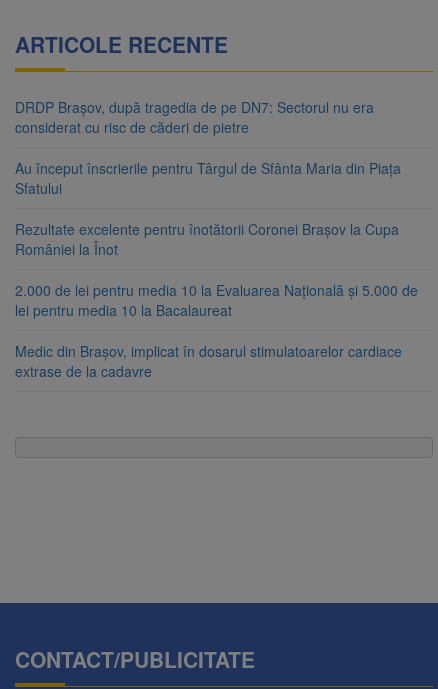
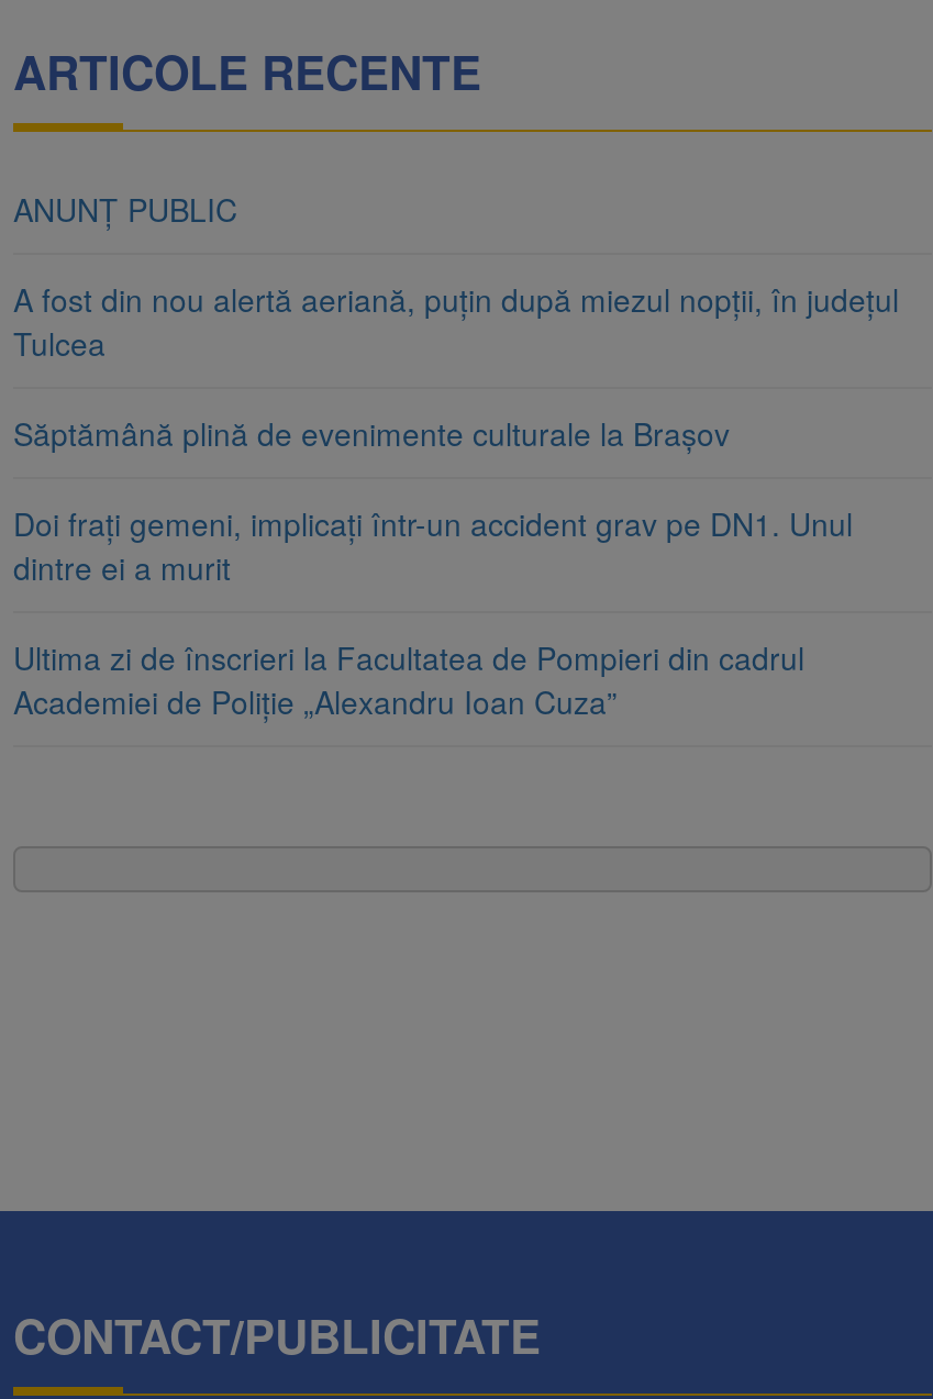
- DRDP Brașov, după tragedia de pe DN7: Sectorul nu era
- considerat cu risc de căderi de pietre
+ ANUNȚ PUBLIC

- Au început înscrierile pentru Târgul de Sfânta Maria din Piața
- Sfatului
+ A fost din nou alertă aeriană, puțin după miezul nopții, în județul
+ Tulcea

- Rezultate excelente pentru înotătorii Coronei Brașov la Cupa
- României la Înot
+ Săptămână plină de evenimente culturale la Brașov

- 2.000 de lei pentru media 10 la Evaluarea Națională și 5.000 de
- lei pentru media 10 la Bacalaureat
+ Doi frați gemeni, implicați într-un accident grav pe DN1. Unul
+ dintre ei a murit

- Medic din Brașov, implicat în dosarul stimulatoarelor cardiace
- extrase de la cadavre
+ Ultima zi de înscrieri la Facultatea de Pompieri din cadrul
+ Academiei de Poliție „Alexandru Ioan Cuza”
